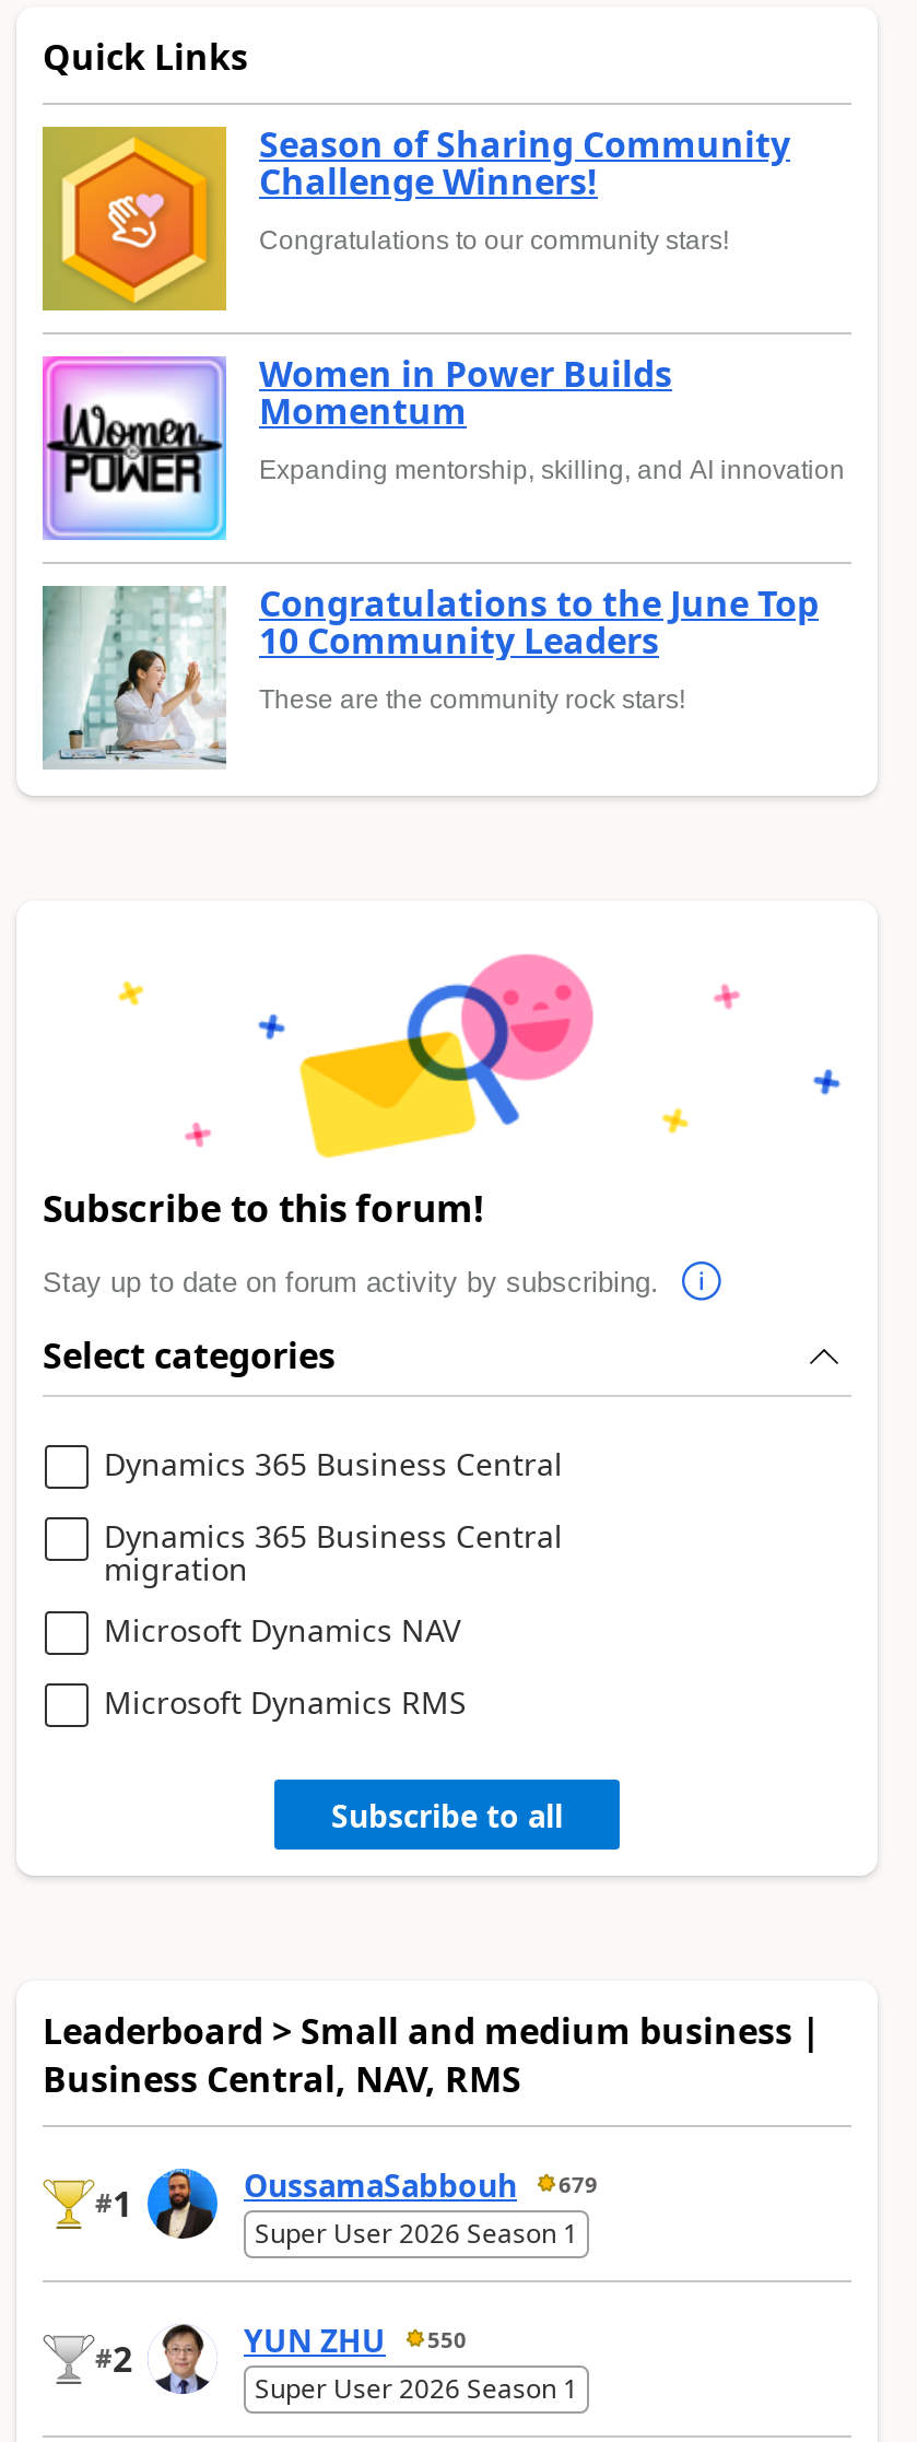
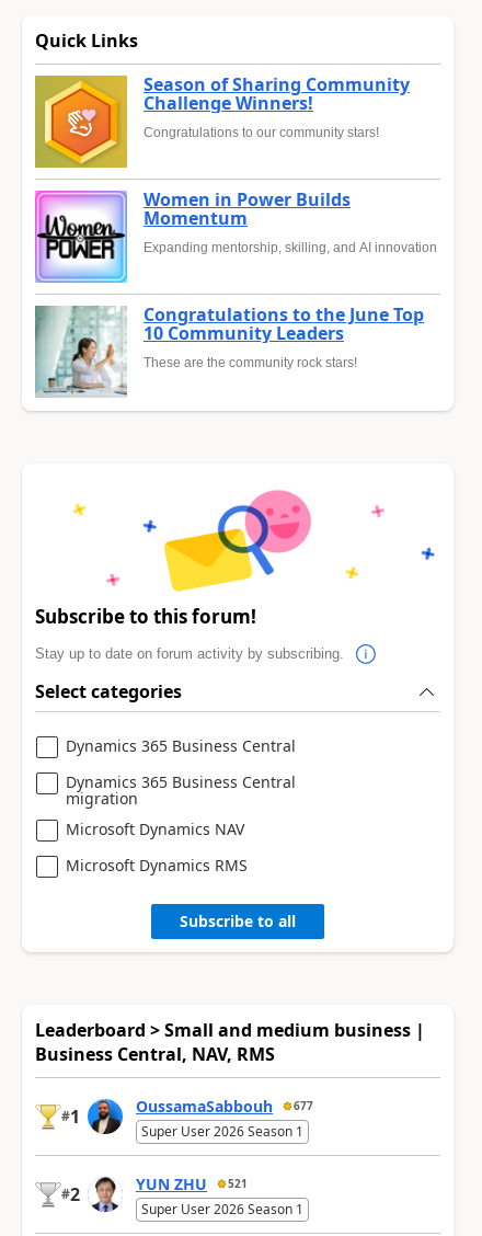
- OussamaSabbouh 679
+ OussamaSabbouh 677

- YUN ZHU 550
+ YUN ZHU 521
